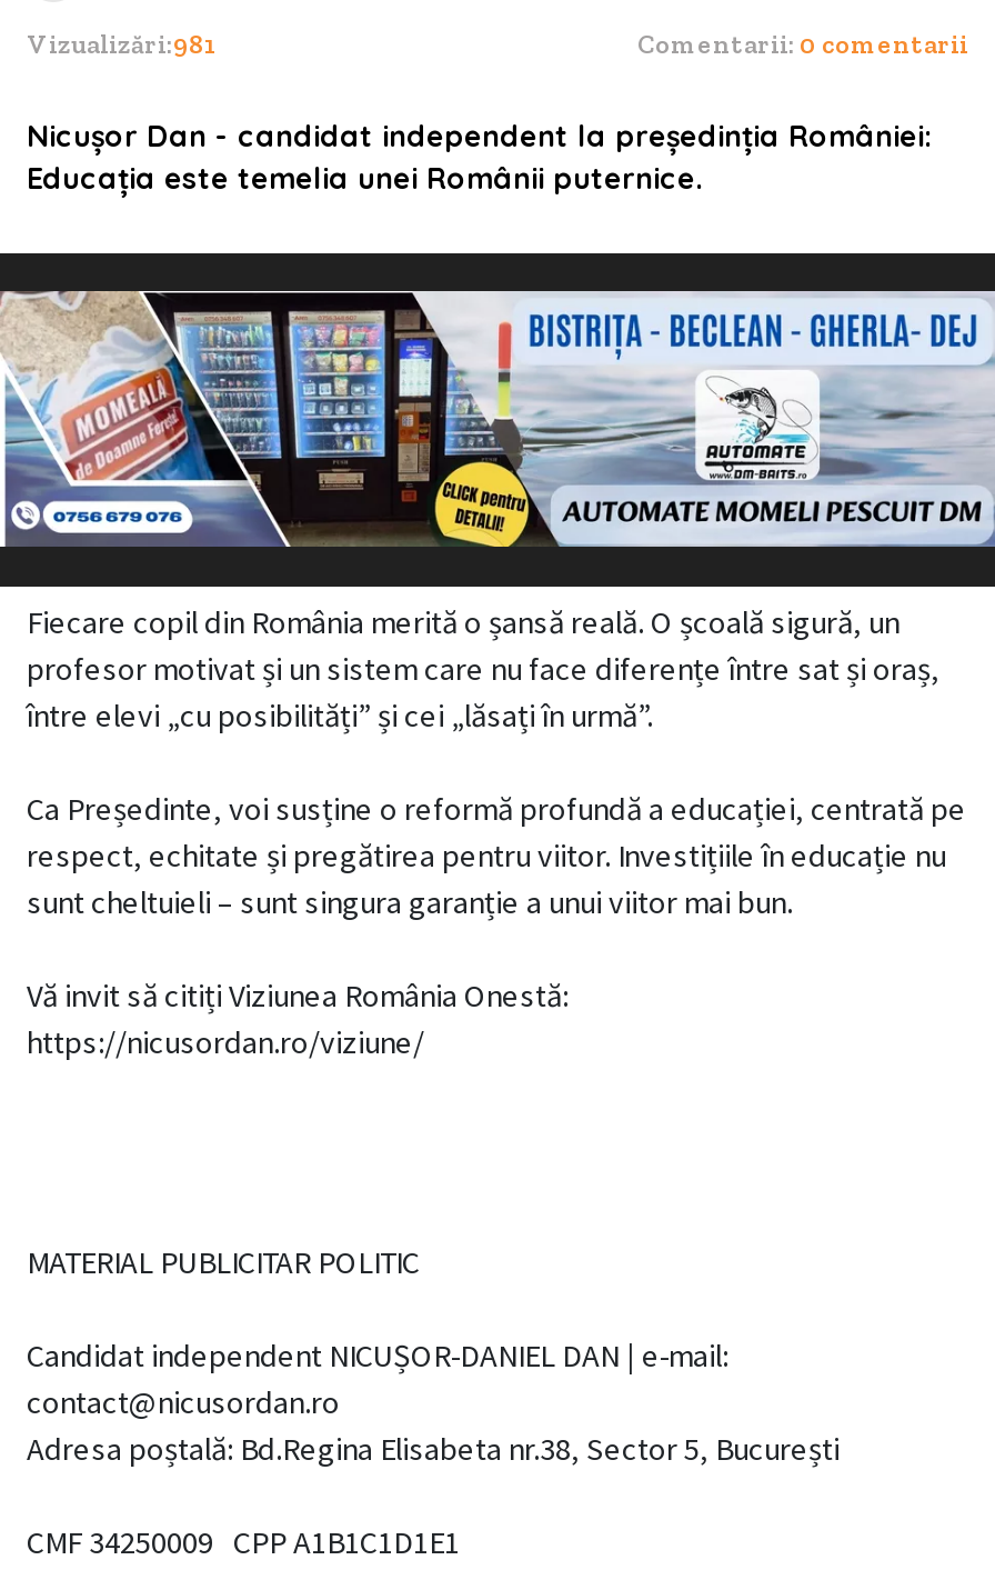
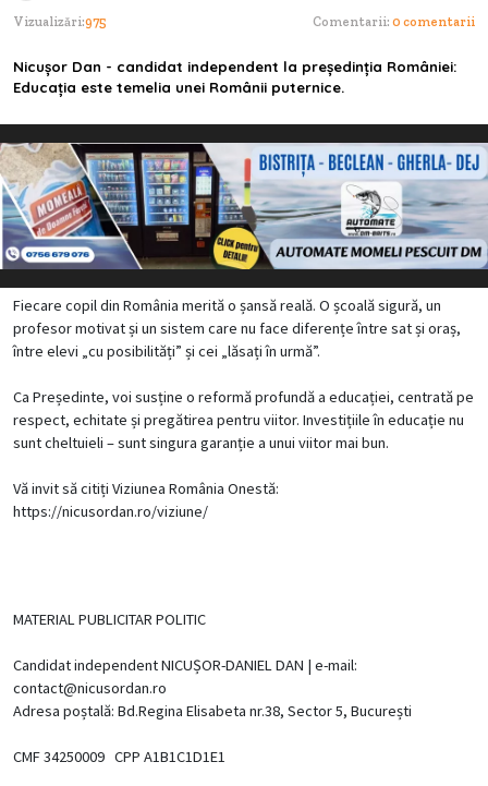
- Vizualizări:981
+ Vizualizări:975
